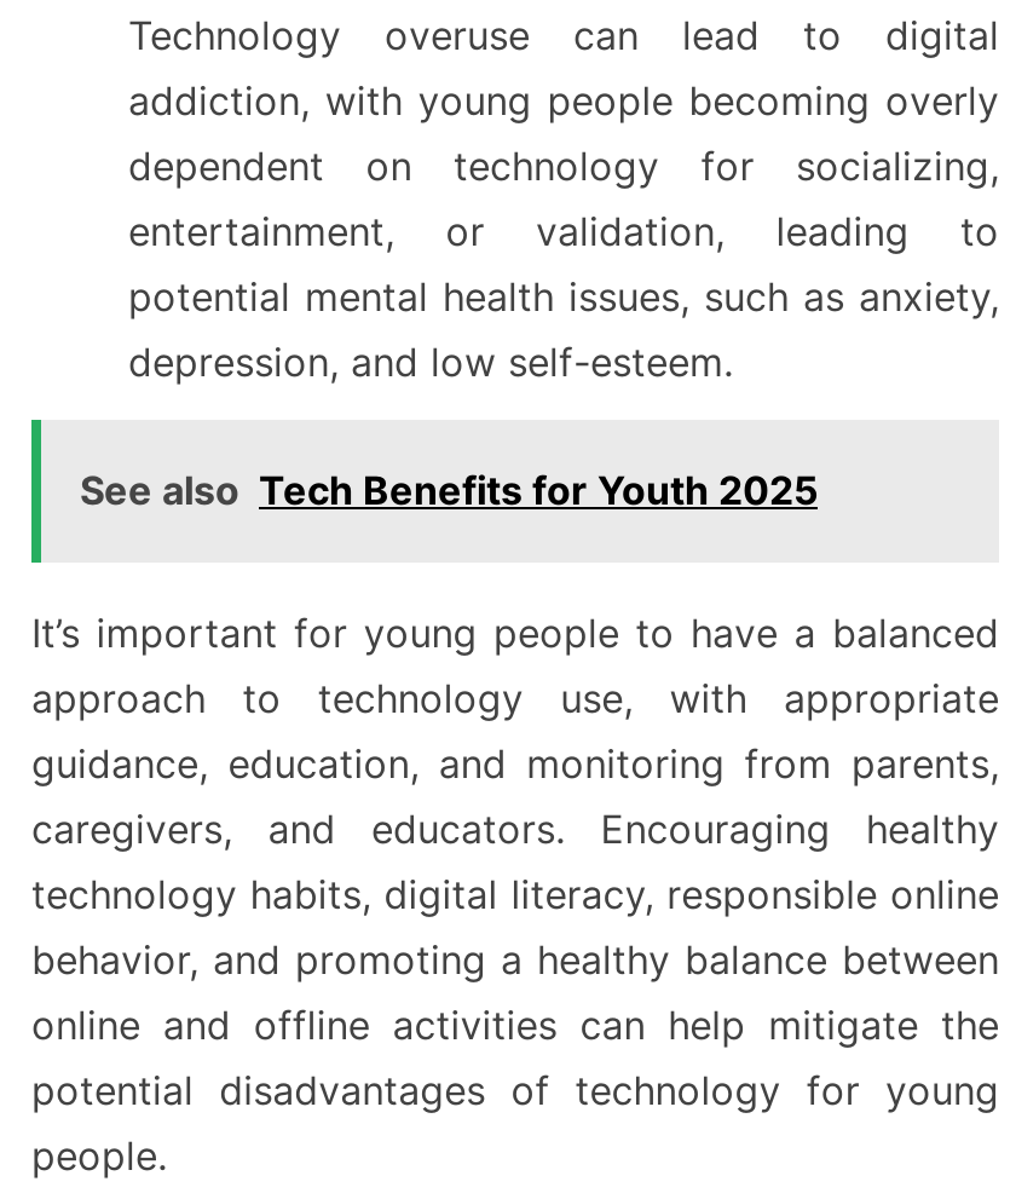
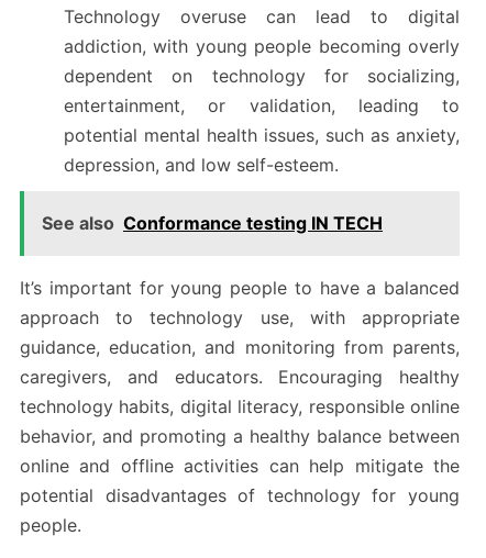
- See also Tech Benefits for Youth 2025
+ See also Conformance testing IN TECH
